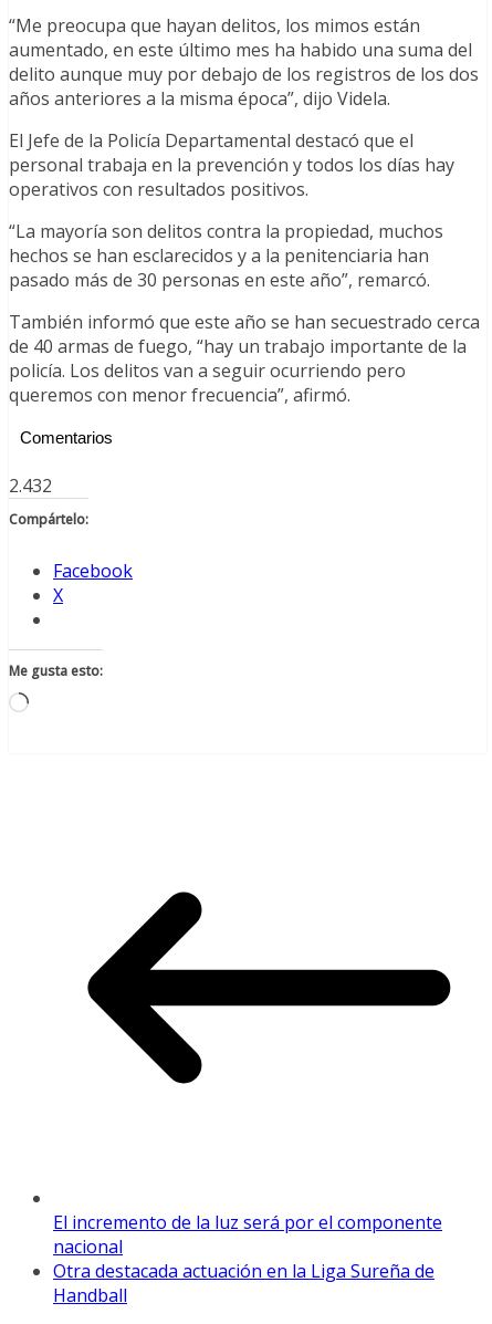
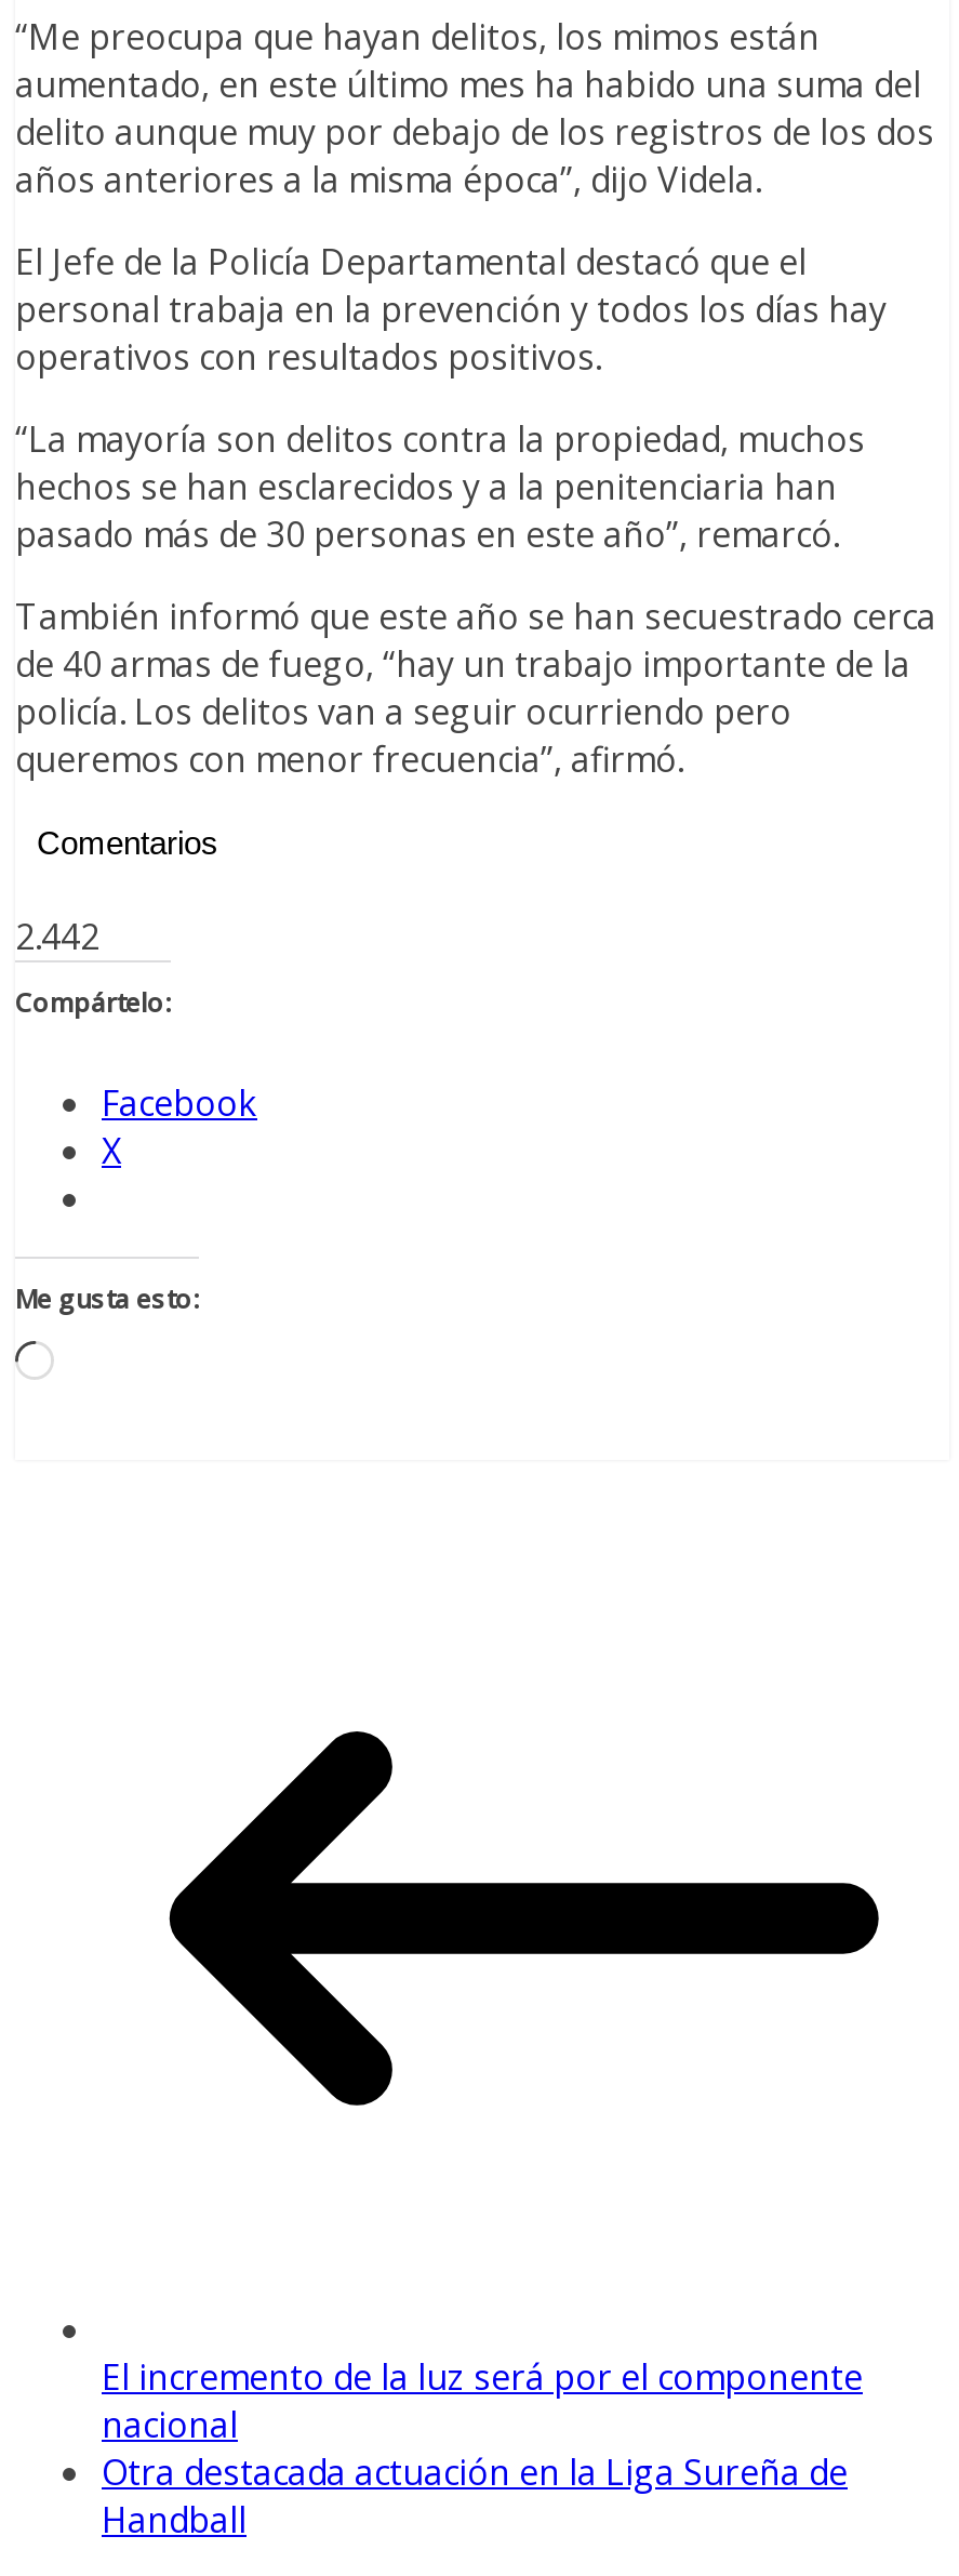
- 2.432
+ 2.442
